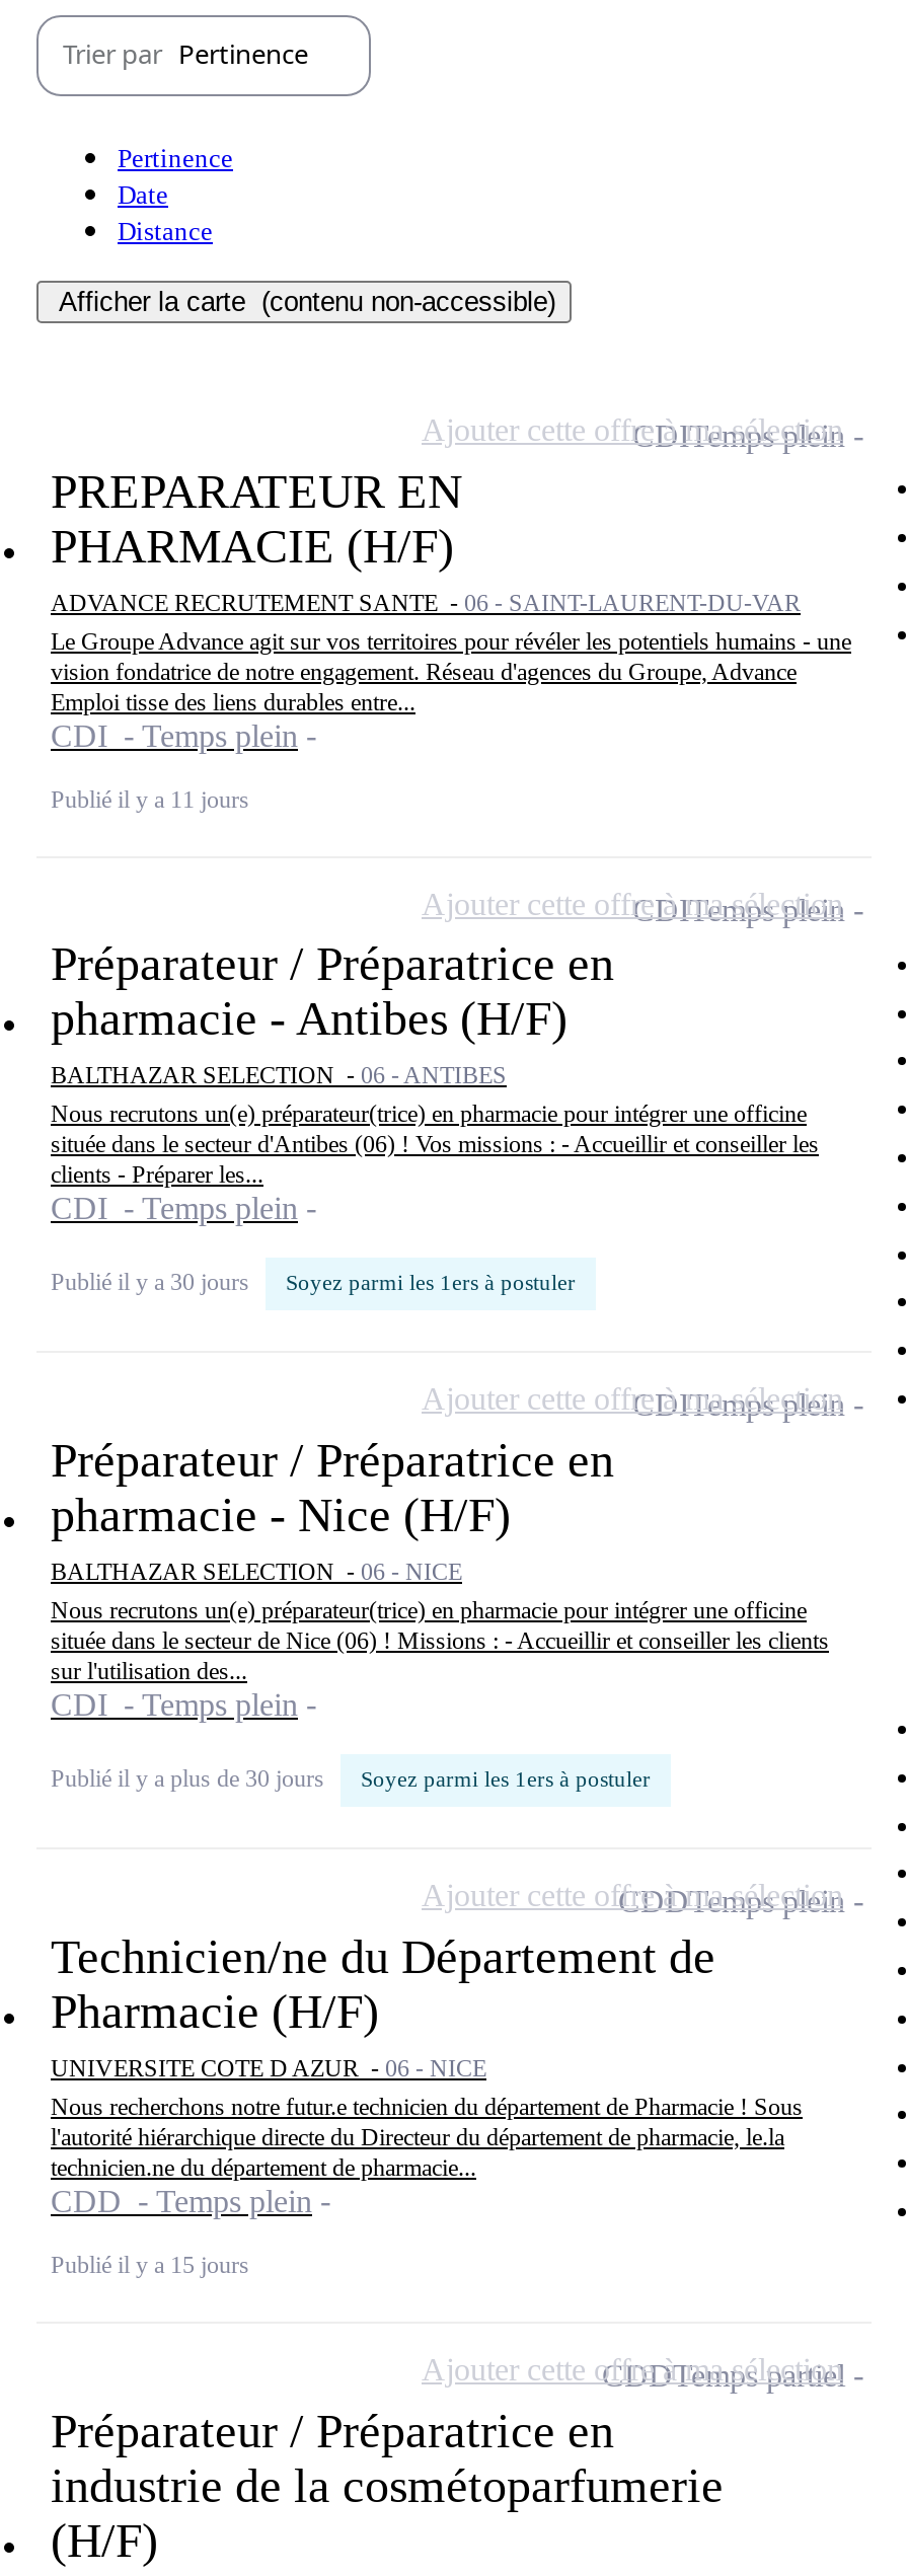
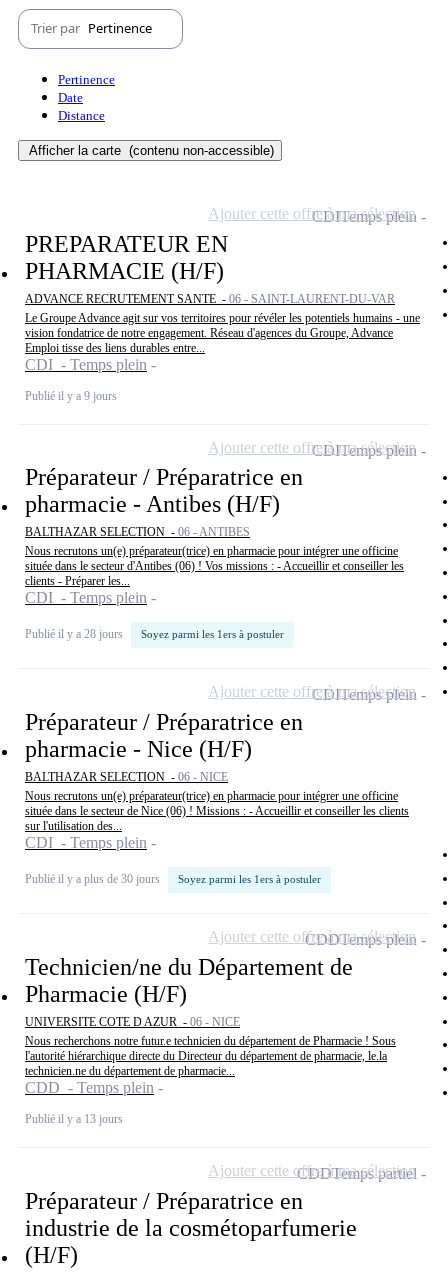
- Publié il y a 11 jours
+ Publié il y a 9 jours

- Publié il y a 30 jours
+ Publié il y a 28 jours

- Publié il y a 15 jours
+ Publié il y a 13 jours
